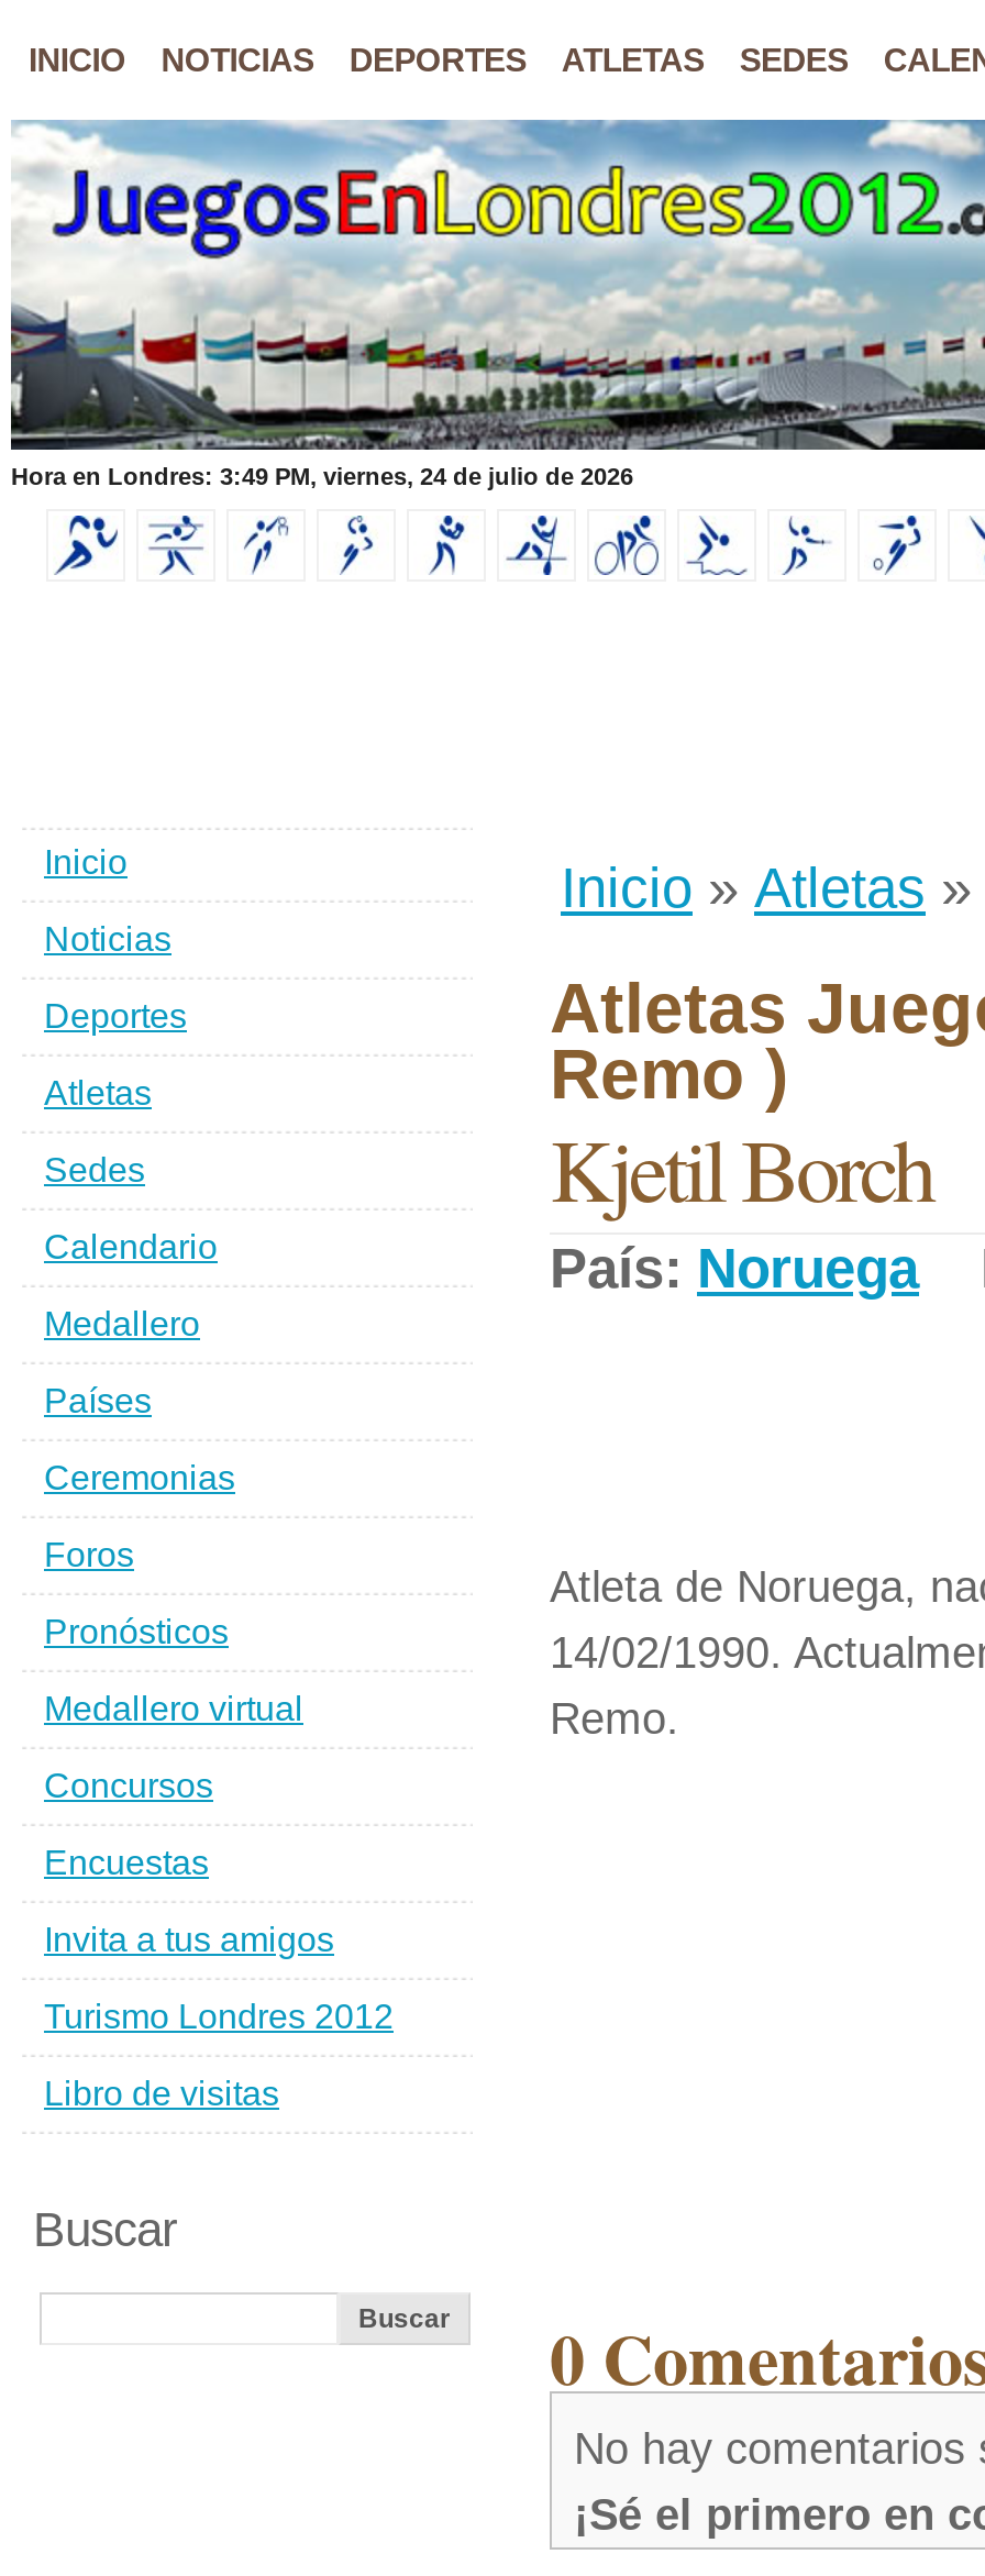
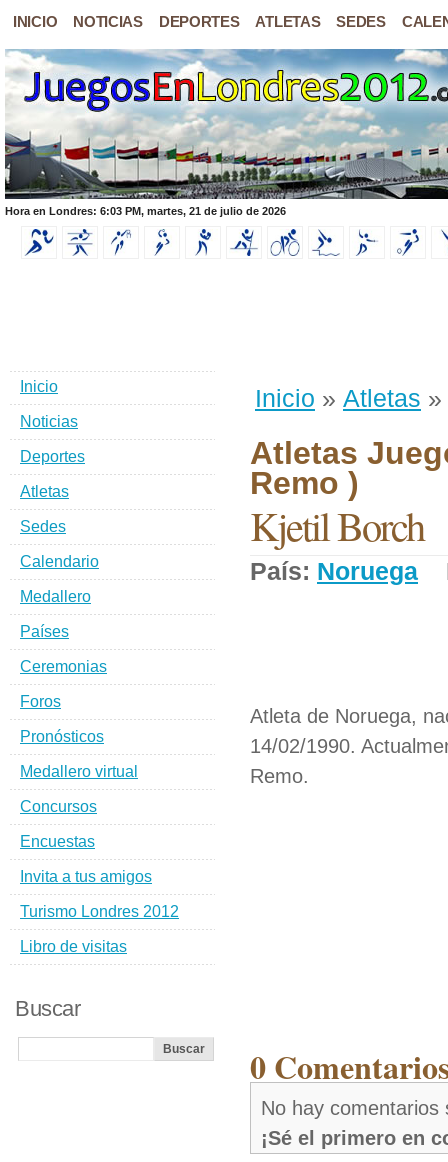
- Hora en Londres: 3:49 PM, viernes, 24 de julio de 2026
+ Hora en Londres: 6:03 PM, martes, 21 de julio de 2026
